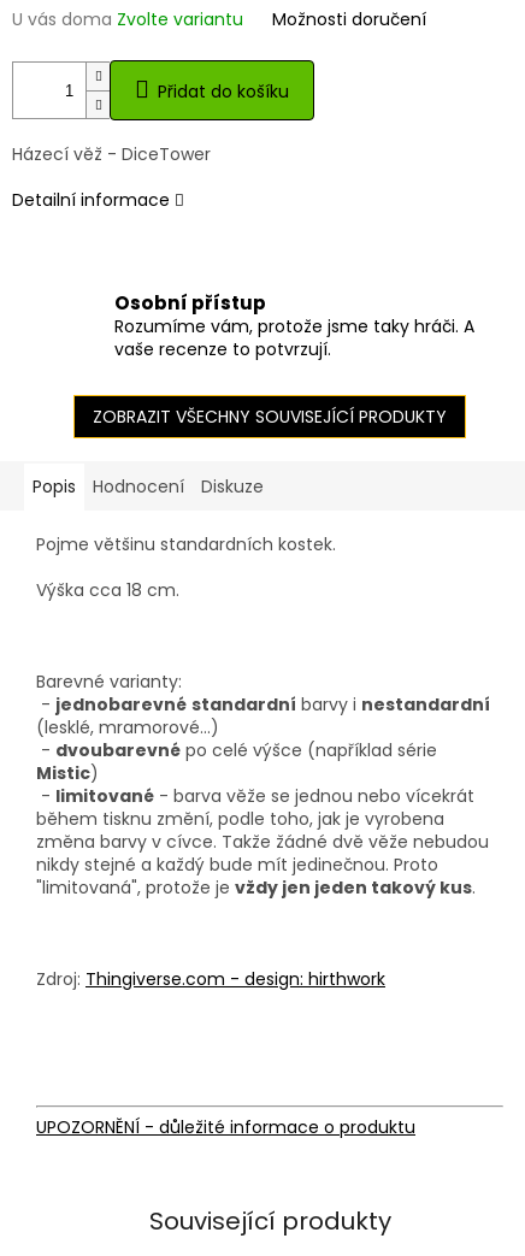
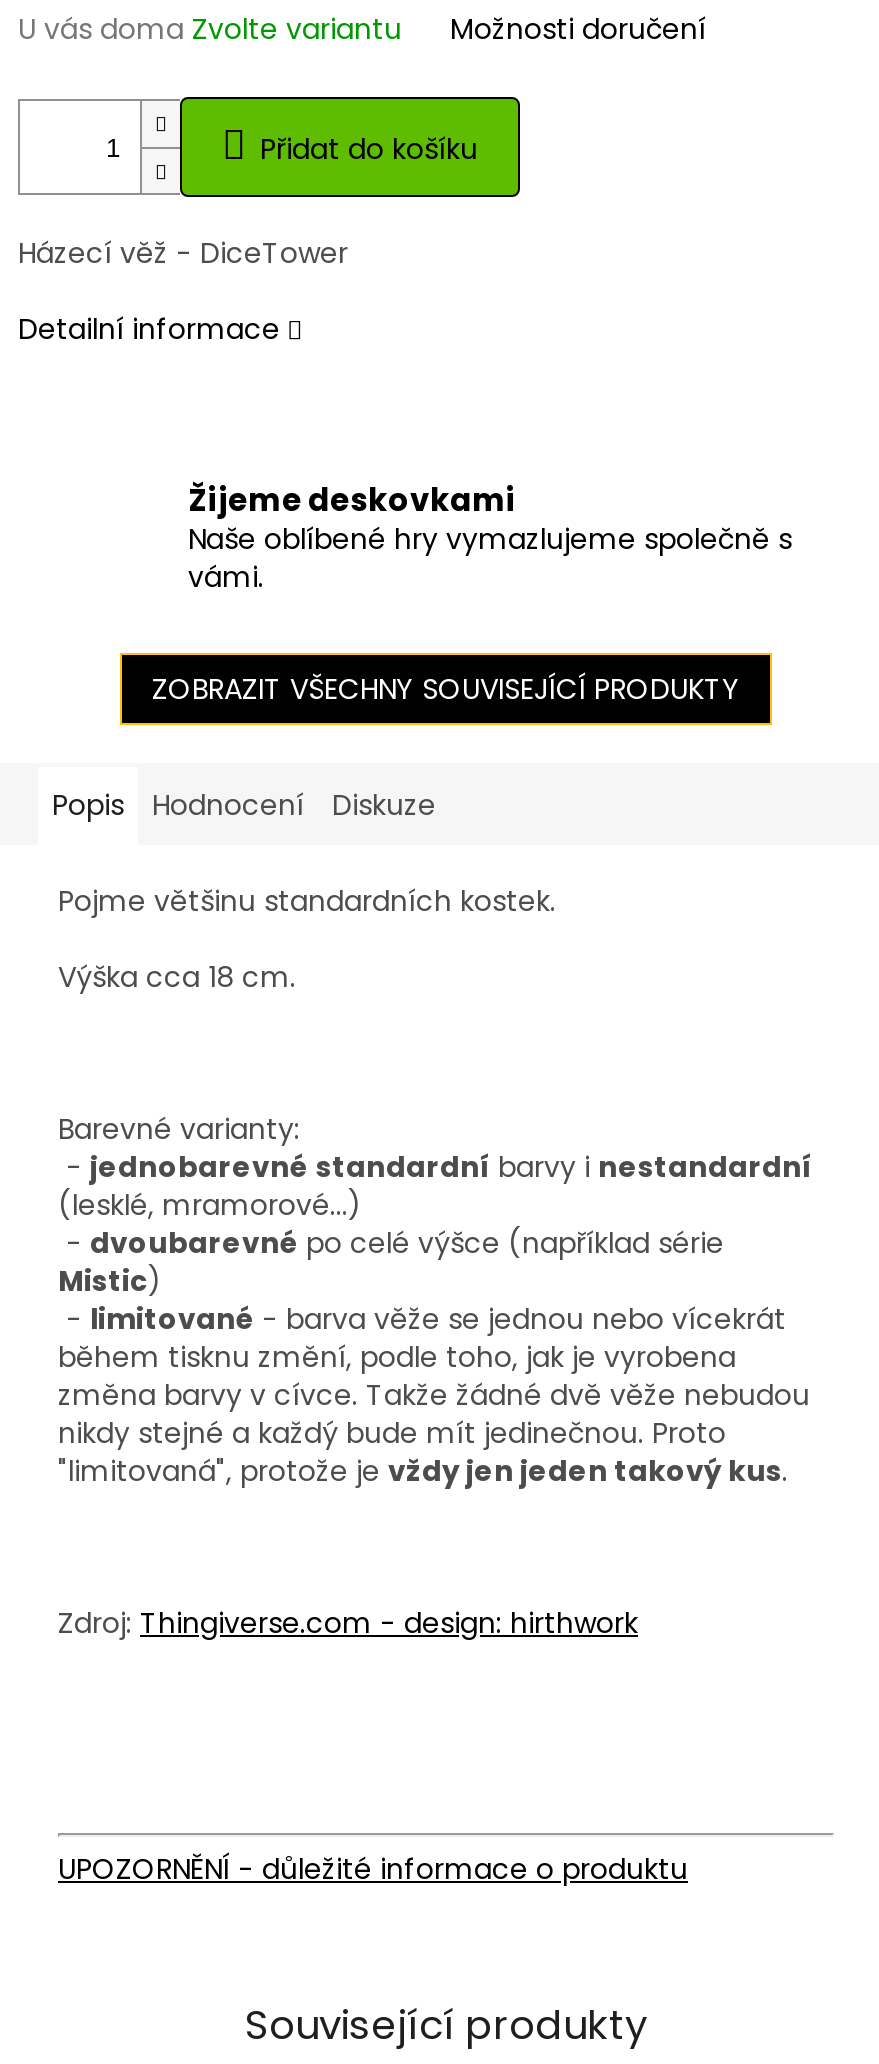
- Osobní přístup
- Rozumíme vám, protože jsme taky hráči. A
- vaše recenze to potvrzují.
+ Žijeme deskovkami
+ Naše oblíbené hry vymazlujeme společně s
+ vámi.
